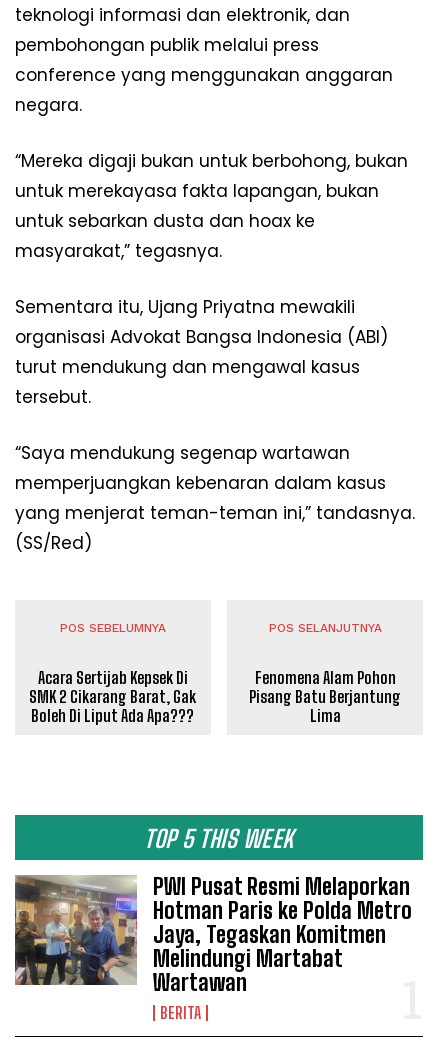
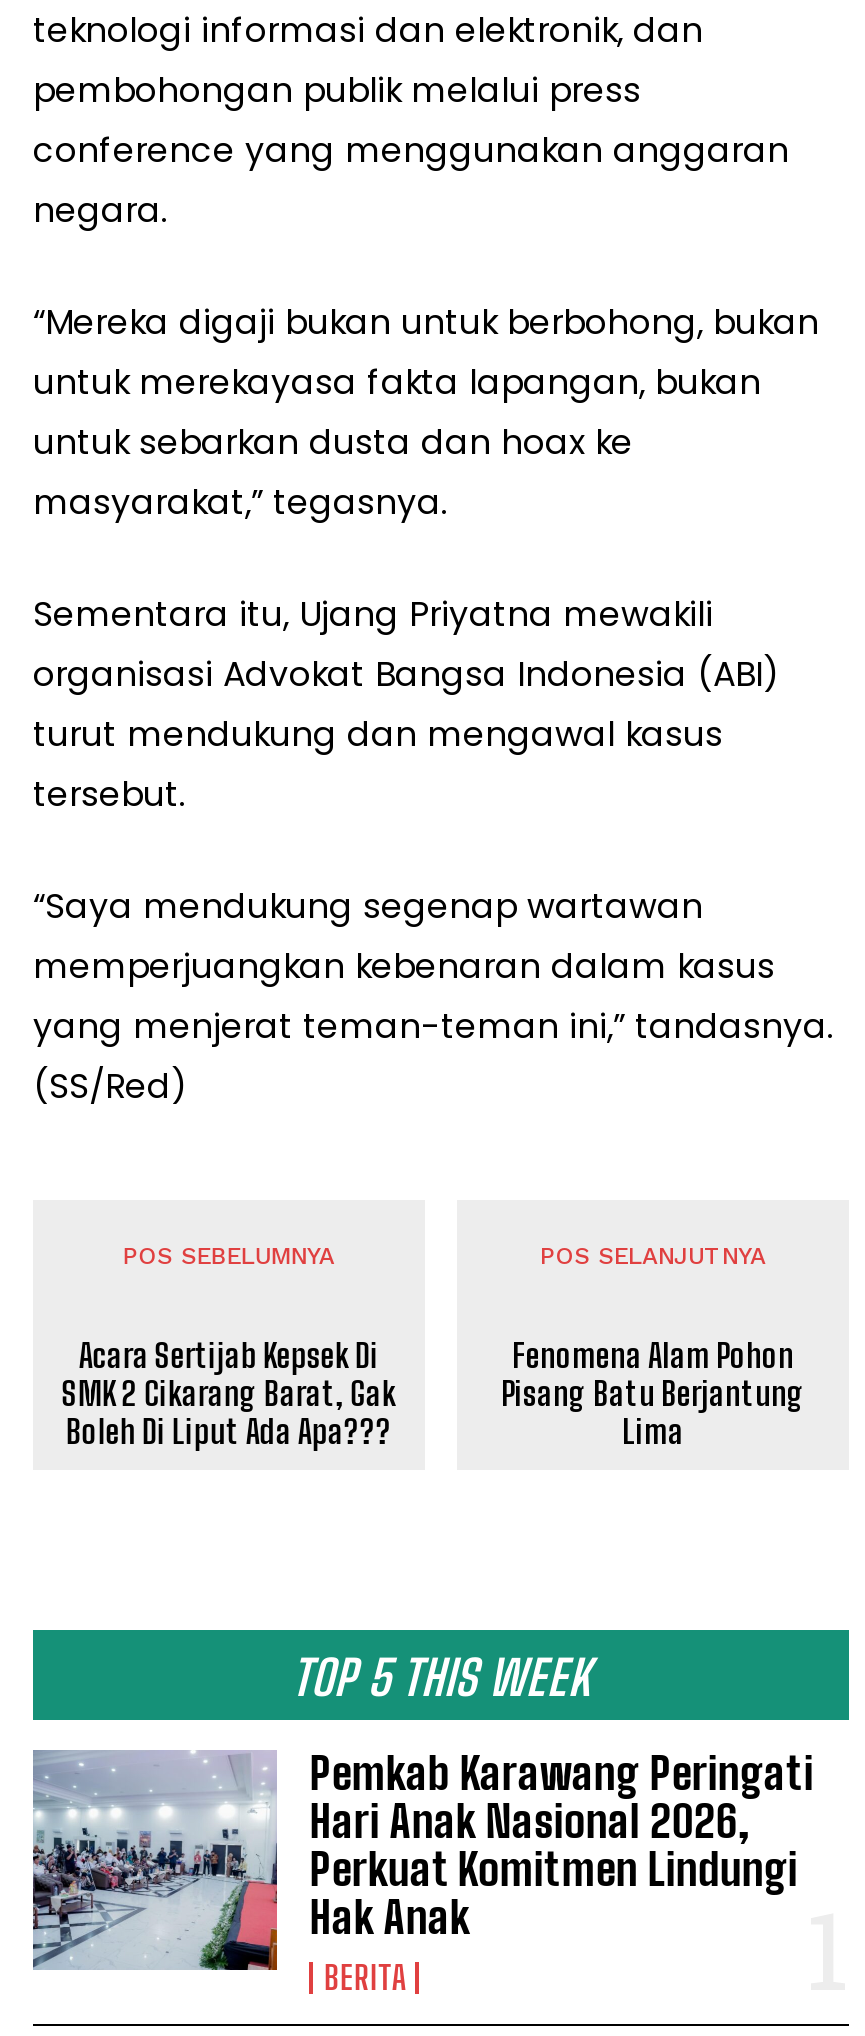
- [image]
- PWI Pusat Resmi Melaporkan
- Hotman Paris ke Polda Metro
- Jaya, Tegaskan Komitmen
- Melindungi Martabat
- Wartawan
+ [image]
+ Pemkab Karawang Peringati
+ Hari Anak Nasional 2026,
+ Perkuat Komitmen Lindungi
+ Hak Anak
